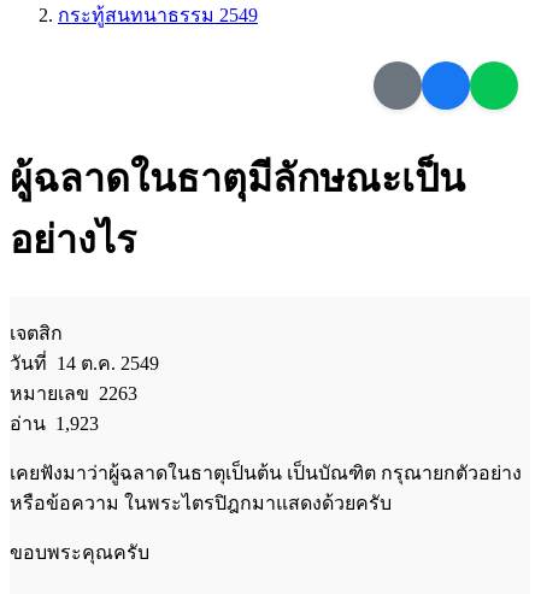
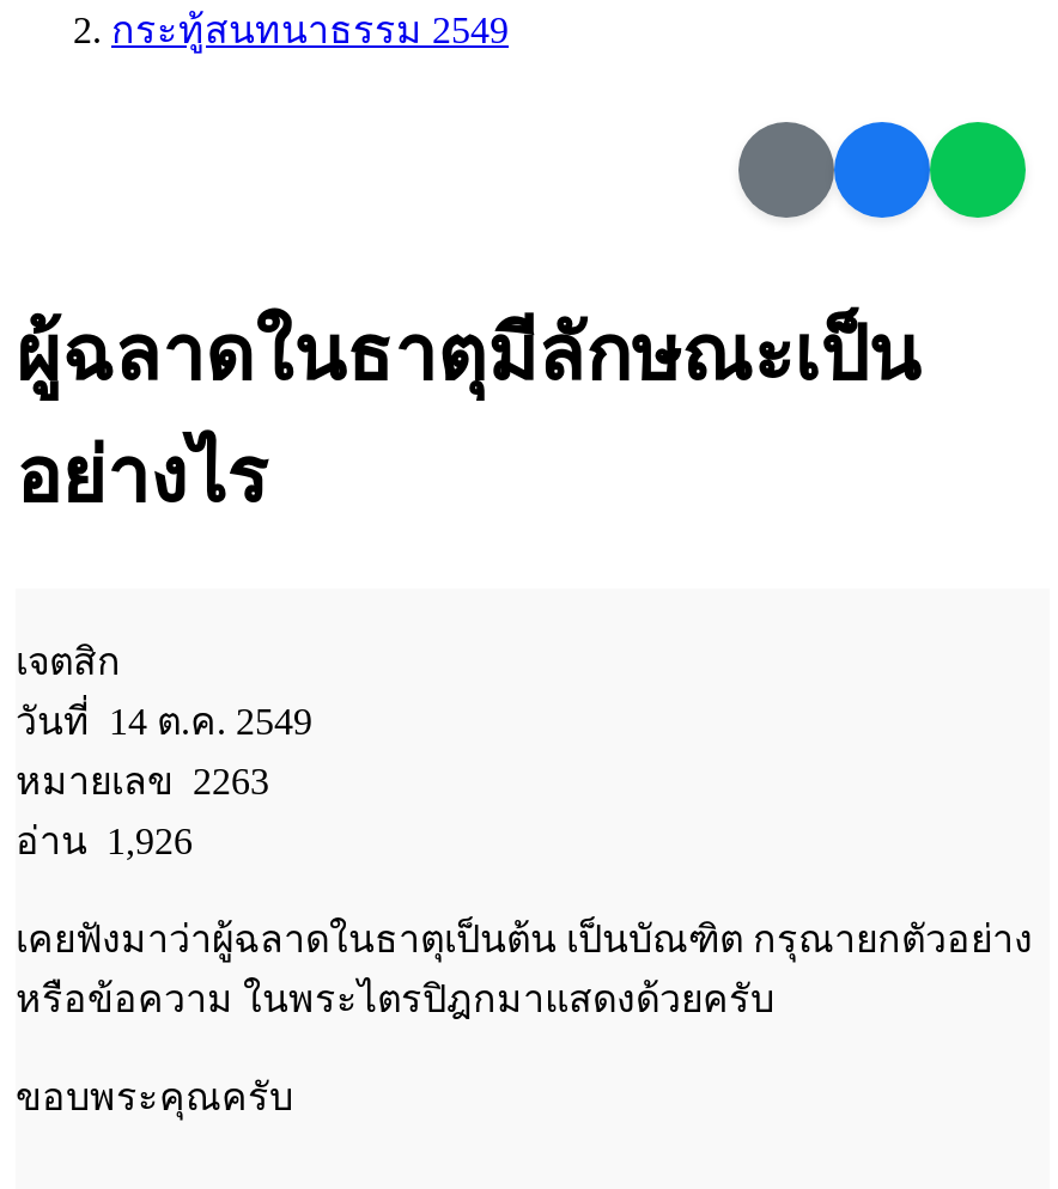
- อ่าน 1,923
+ อ่าน 1,926
